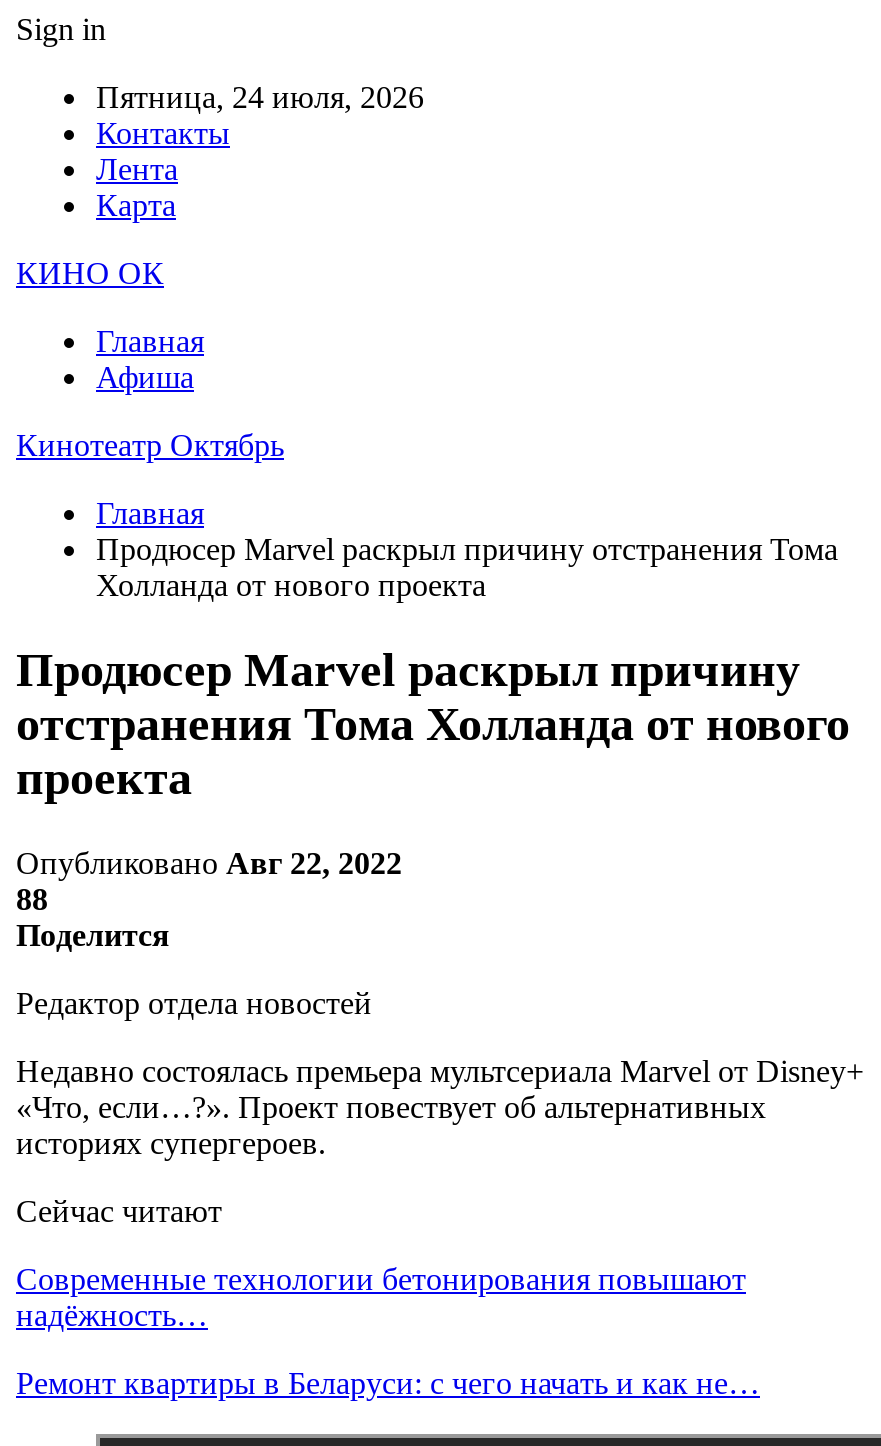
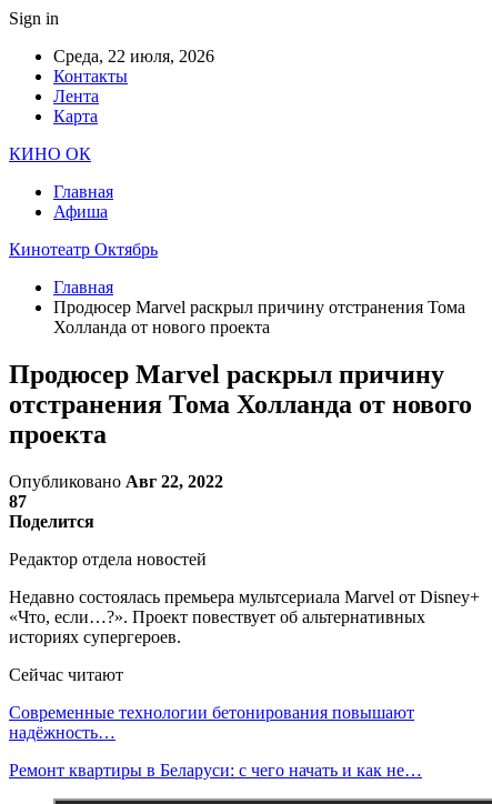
- Пятница, 24 июля, 2026
+ Среда, 22 июля, 2026

- 88
+ 87
